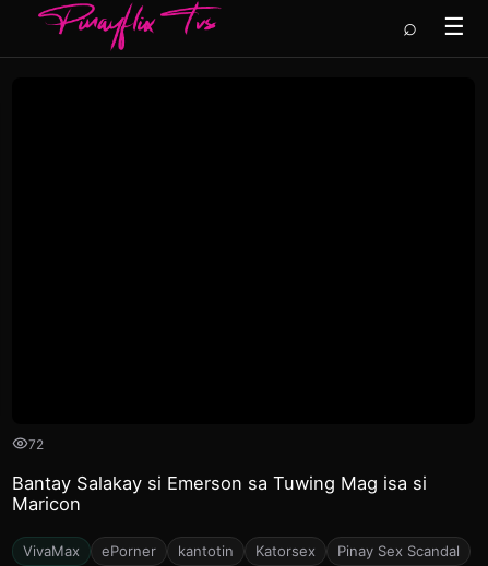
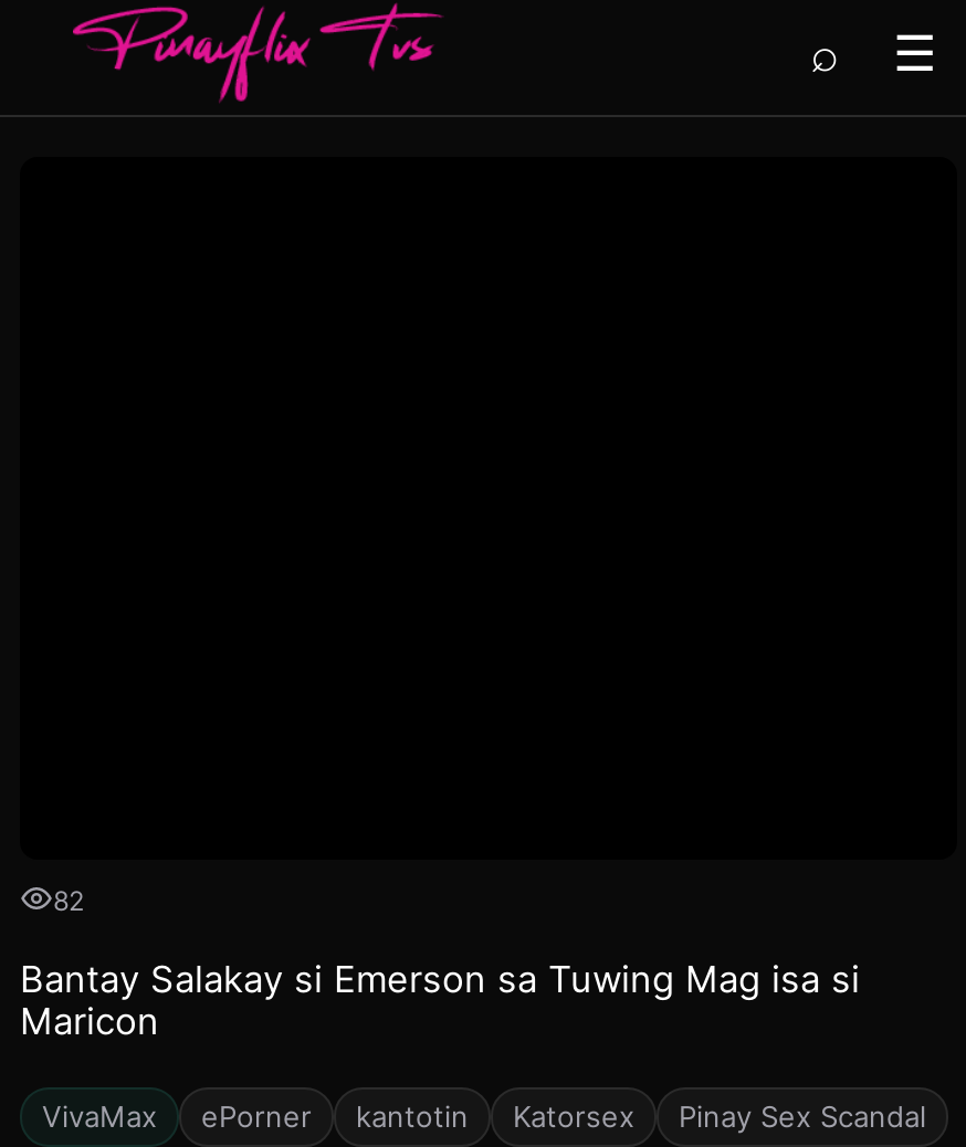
- 72
+ 82
